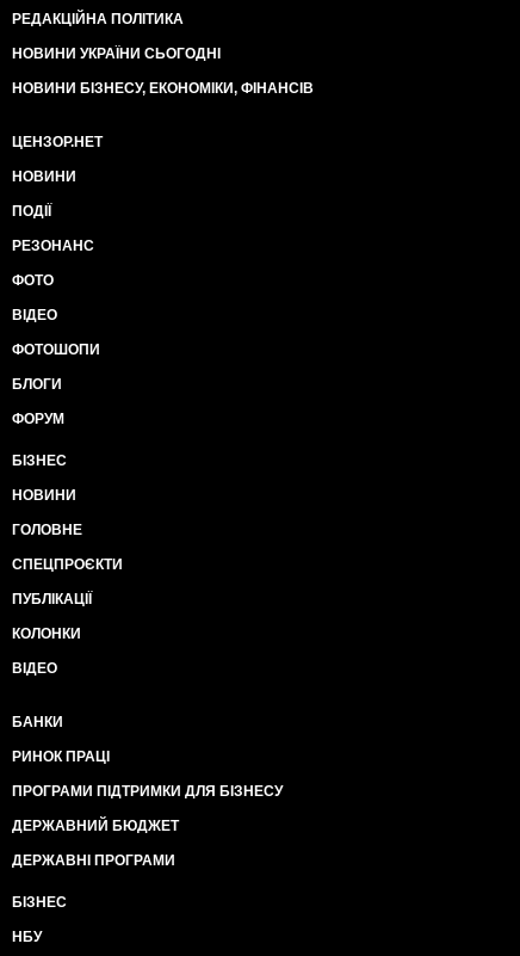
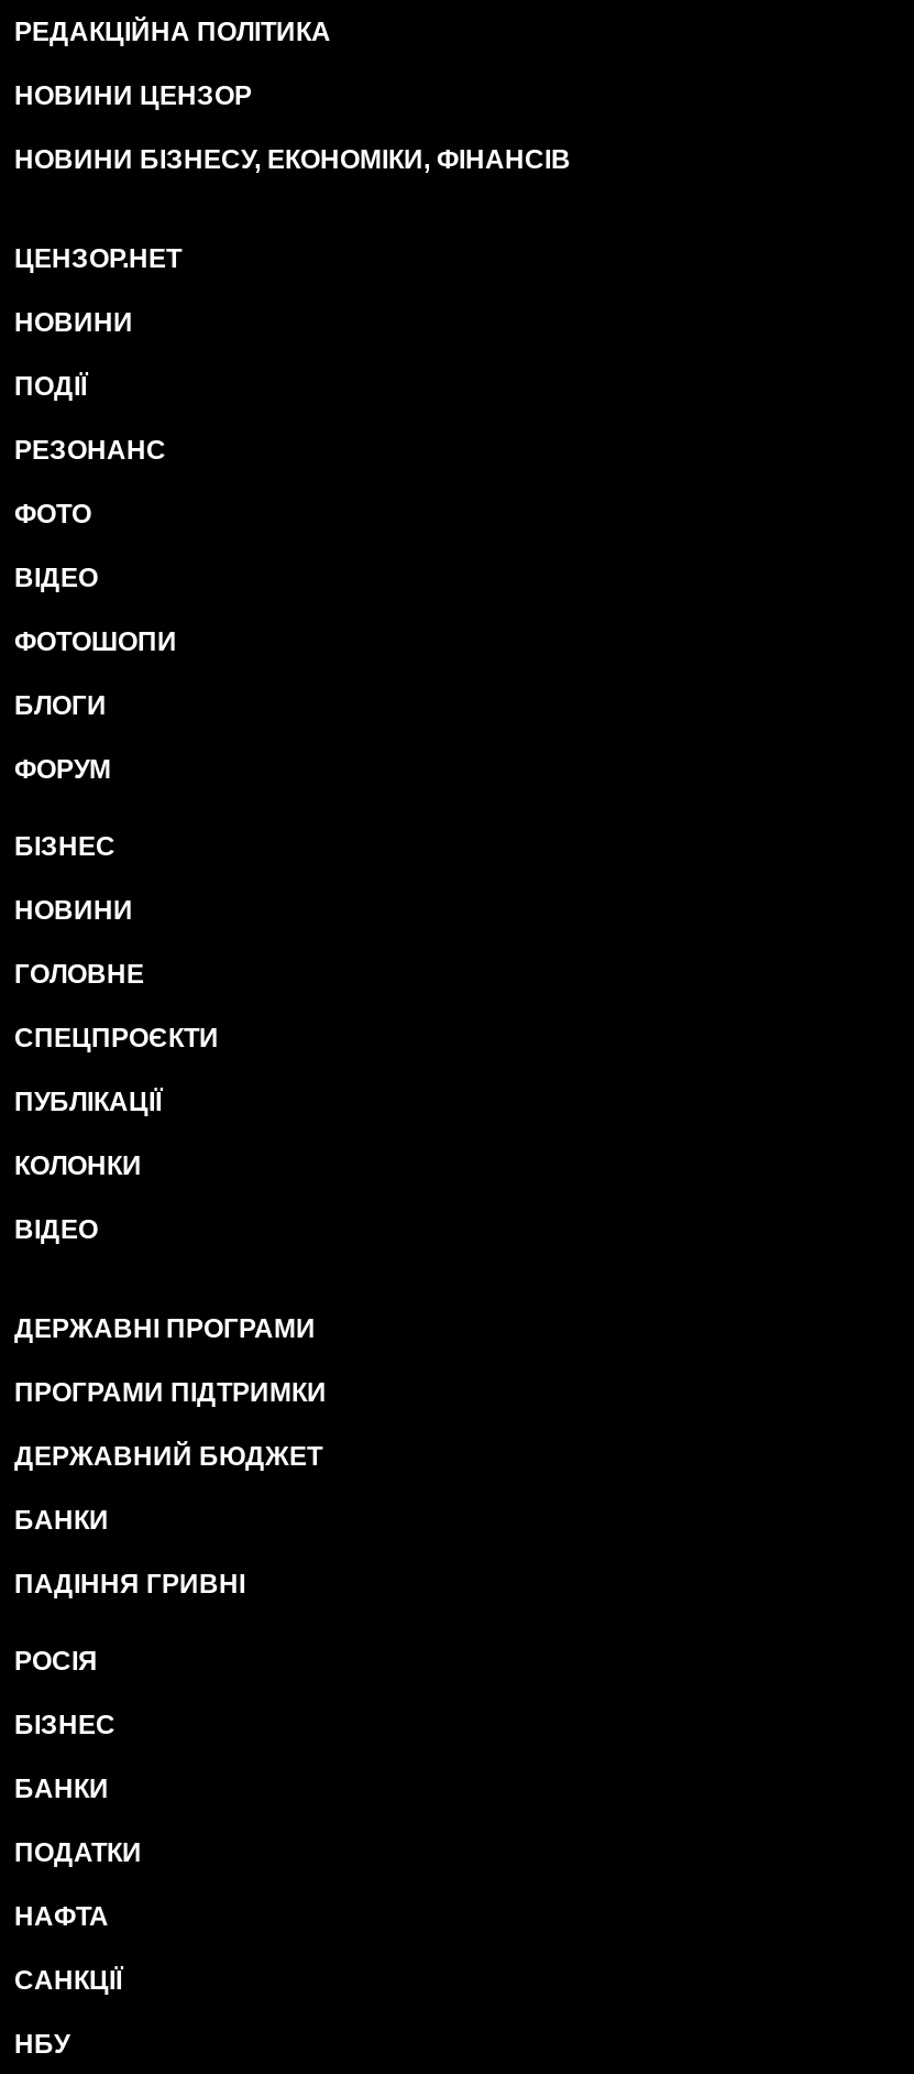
- НОВИНИ УКРАЇНИ СЬОГОДНІ
+ НОВИНИ ЦЕНЗОР

+ ПРОГРАМИ ПІДТРИМКИ

- РИНОК ПРАЦІ
- ПРОГРАМИ ПІДТРИМКИ ДЛЯ БІЗНЕСУ
+ ПАДІННЯ ГРИВНІ
+ РОСІЯ

moved up: ДЕРЖАВНИЙ БЮДЖЕТ | ДЕРЖАВНІ ПРОГРАМИ

+ БАНКИ
+ ПОДАТКИ
+ НАФТА
+ САНКЦІЇ
